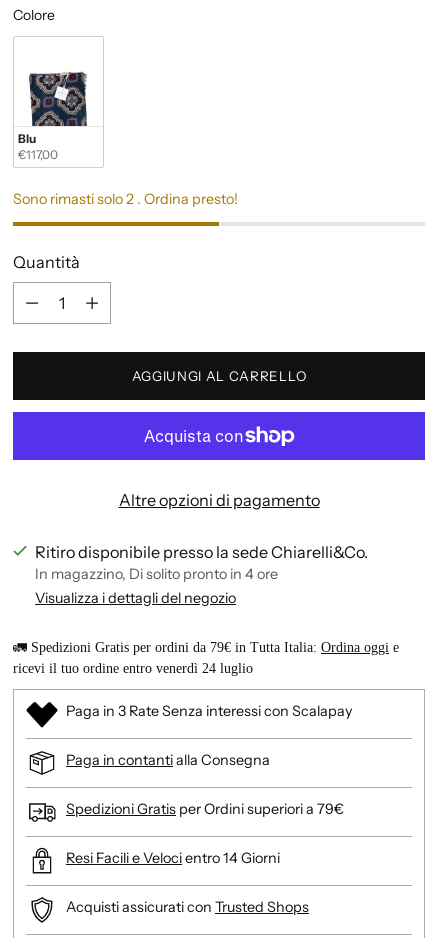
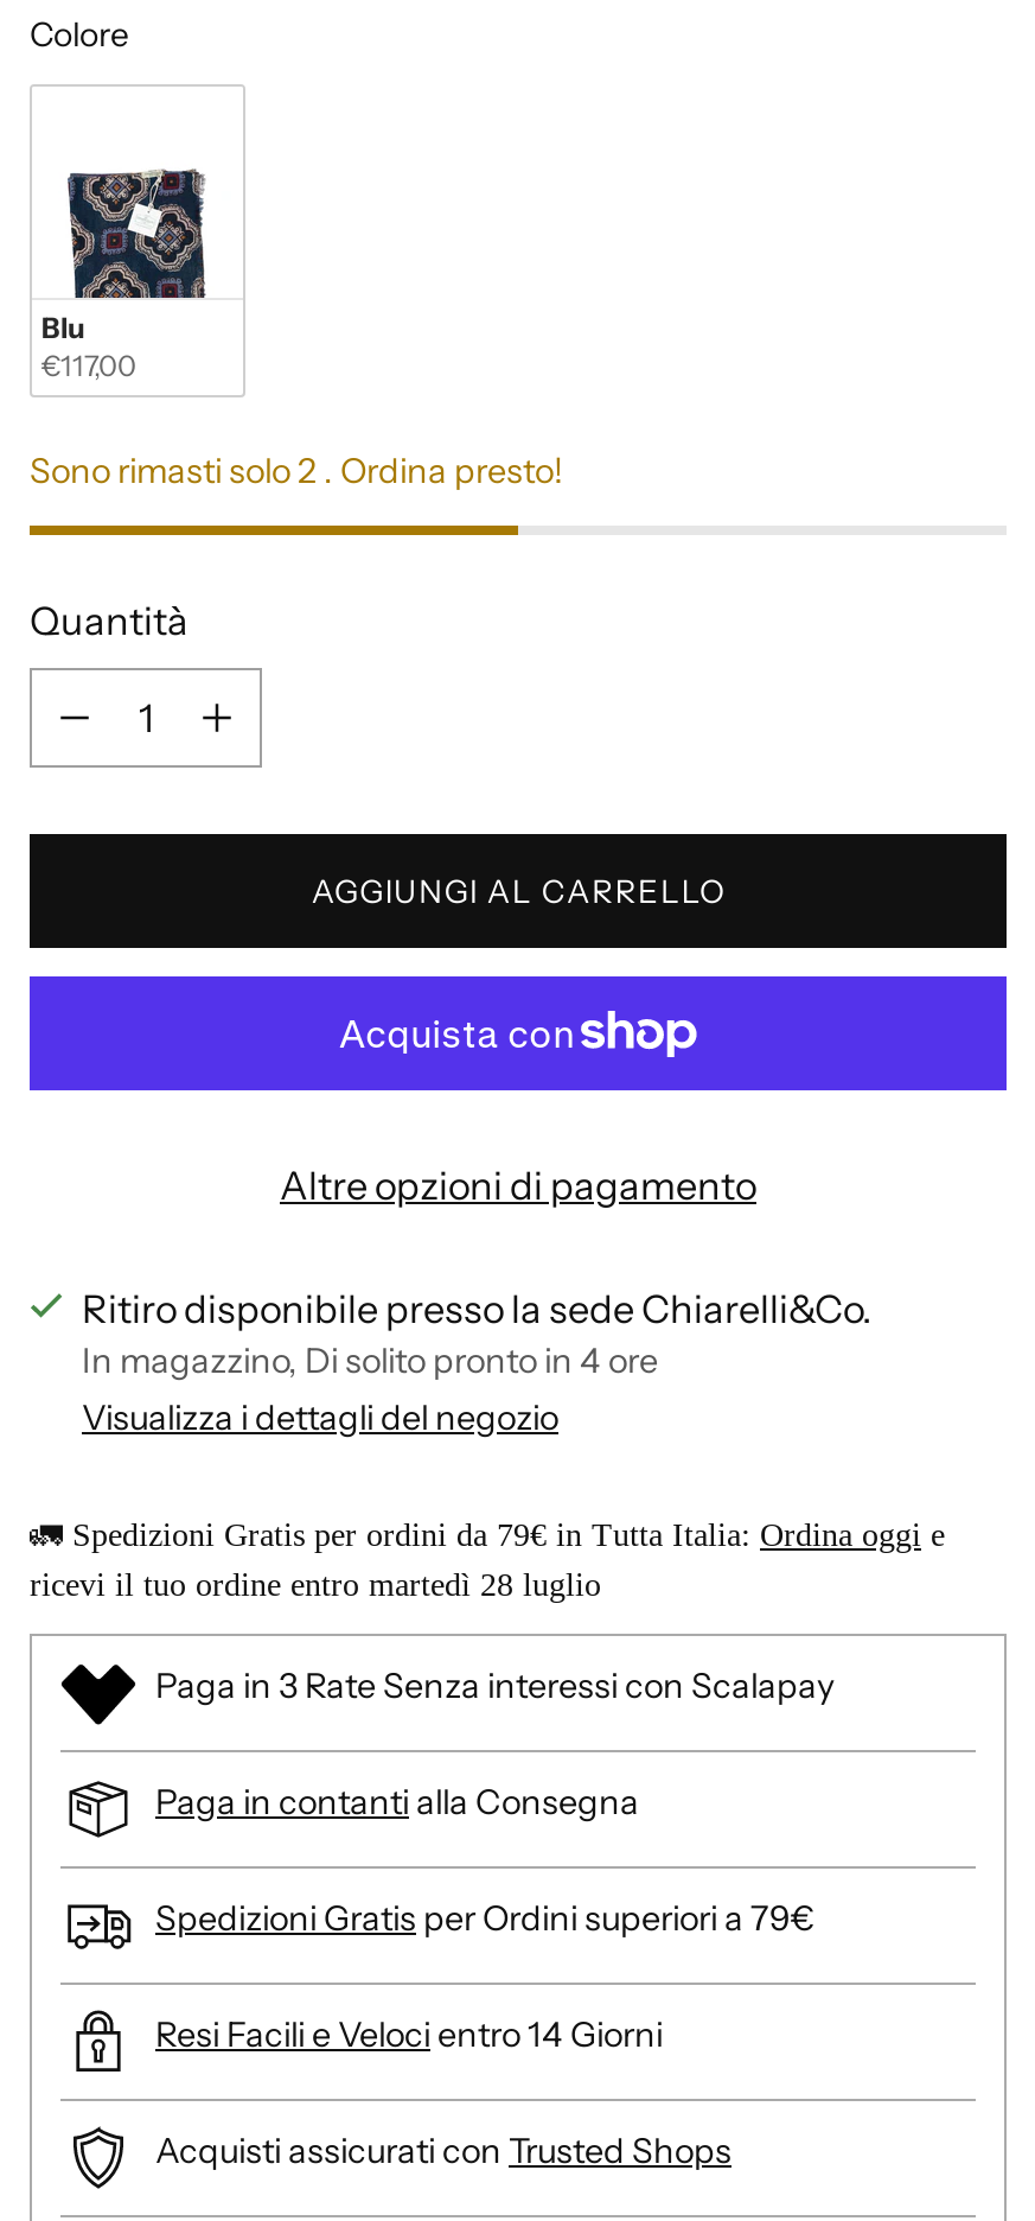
- ricevi il tuo ordine entro venerdì 24 luglio
+ ricevi il tuo ordine entro martedì 28 luglio
